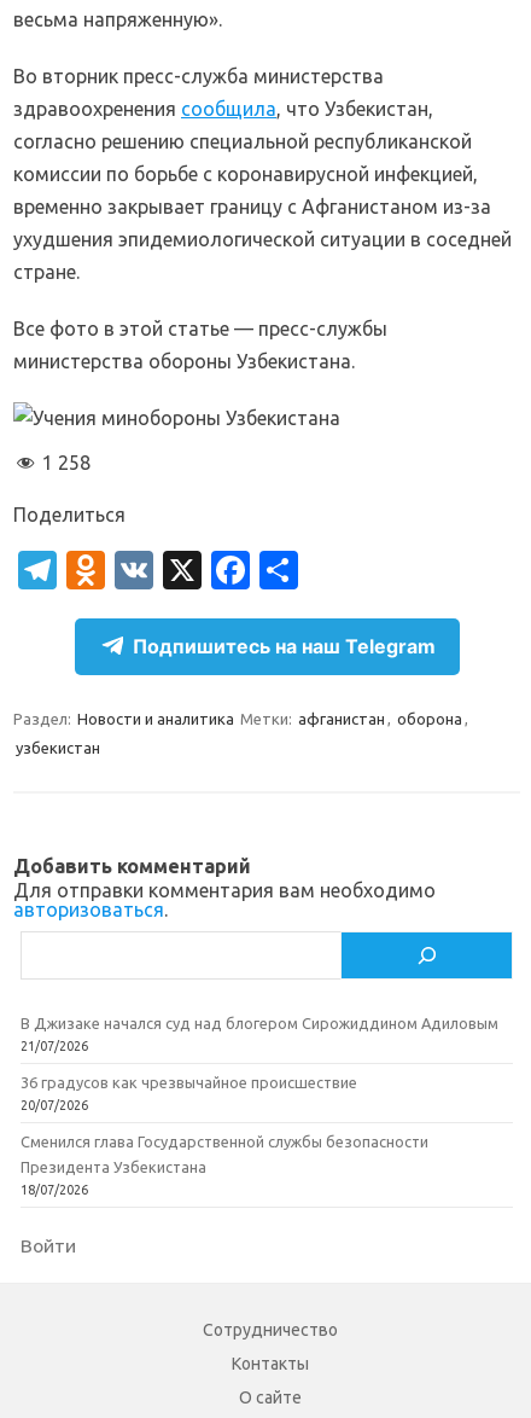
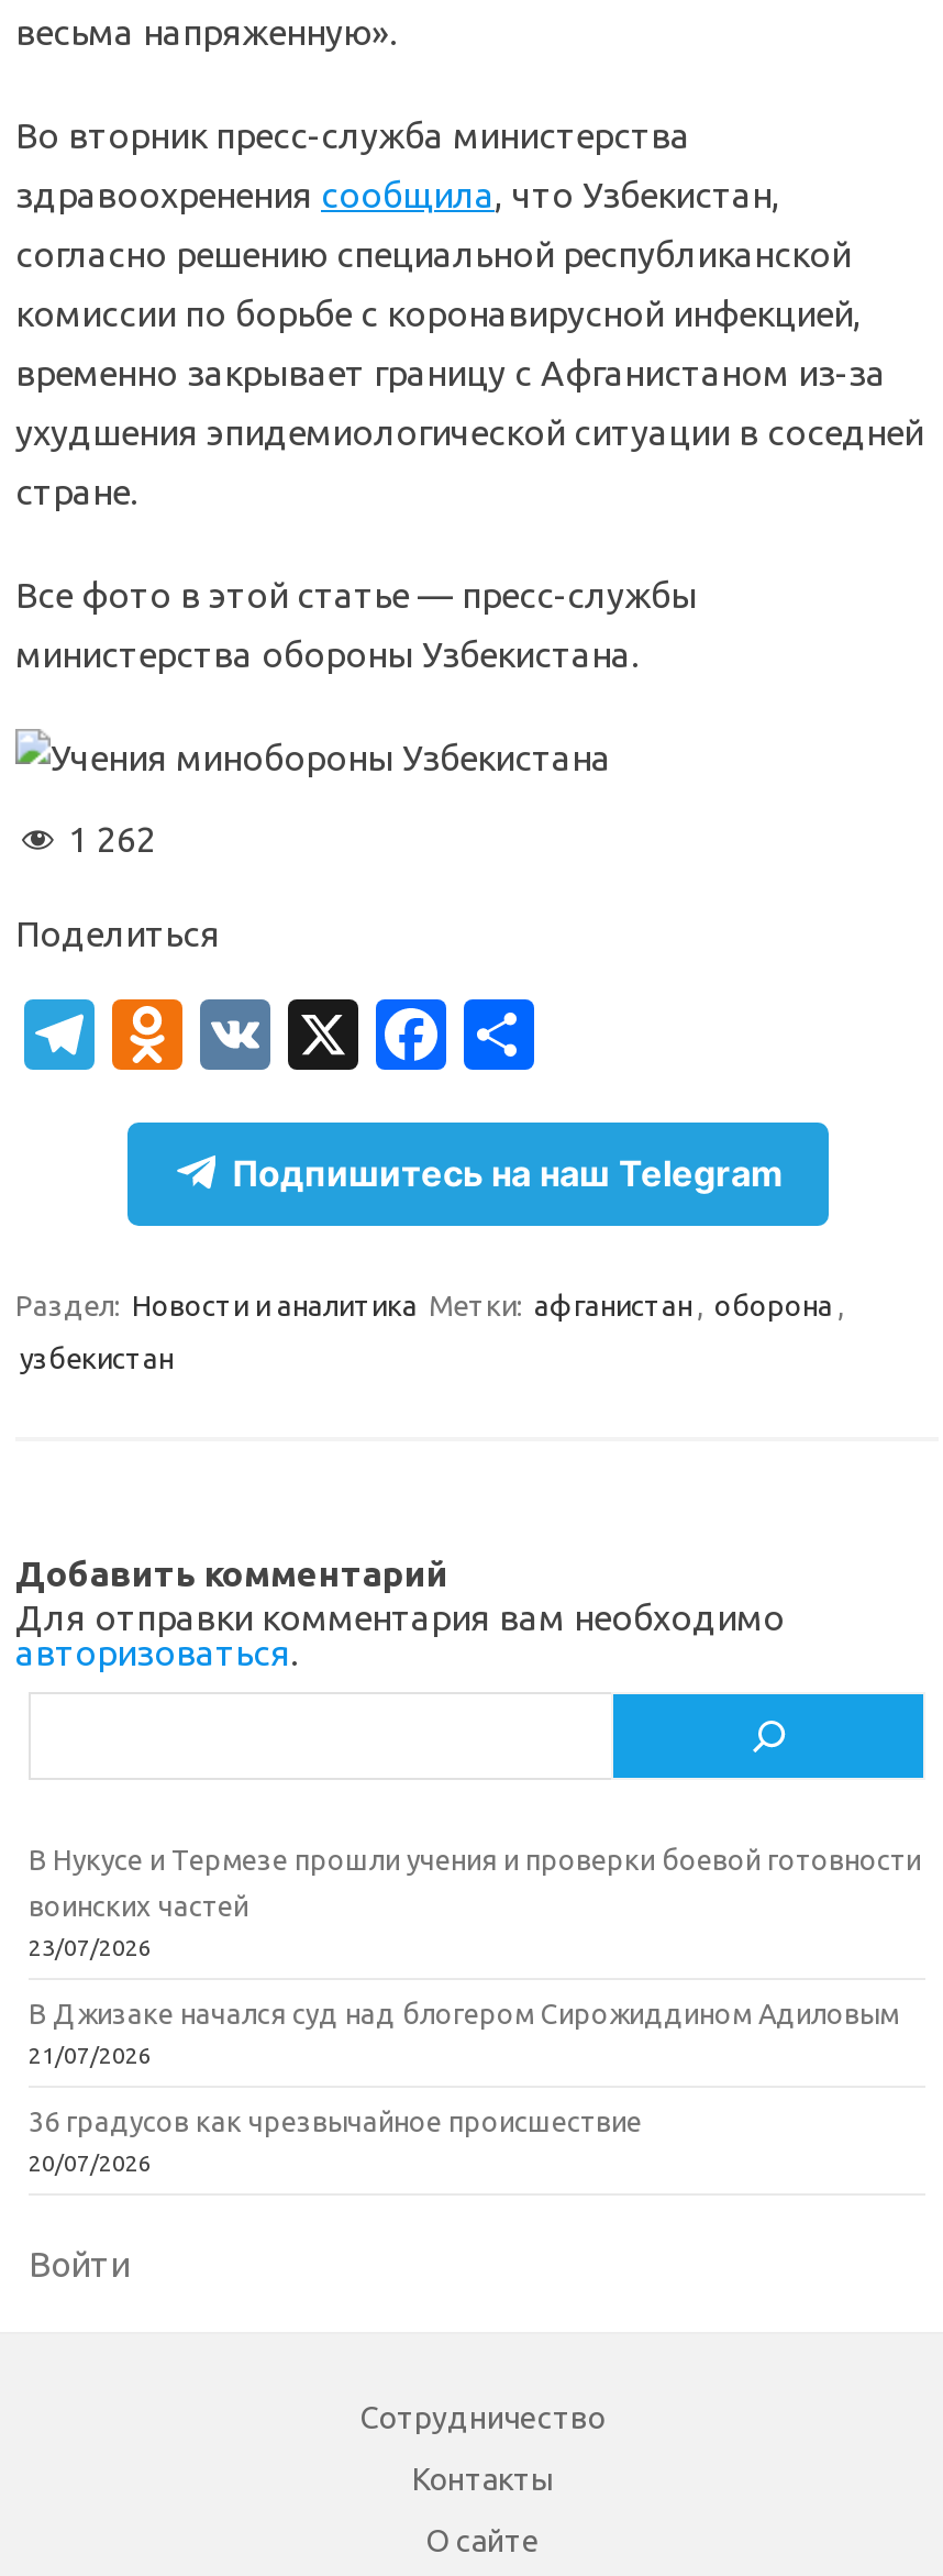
- 1 258
+ 1 262

+ В Нукусе и Термезе прошли учения и проверки боевой готовности
+ воинских частей
+ 23/07/2026

moved down: В Джизаке начался суд над блогером Сирожиддином Адиловым | 21/07/2026 | 36 градусов как чрезвычайное происшествие | 20/07/2026

- Сменился глава Государственной службы безопасности
- Президента Узбекистана
- 18/07/2026
